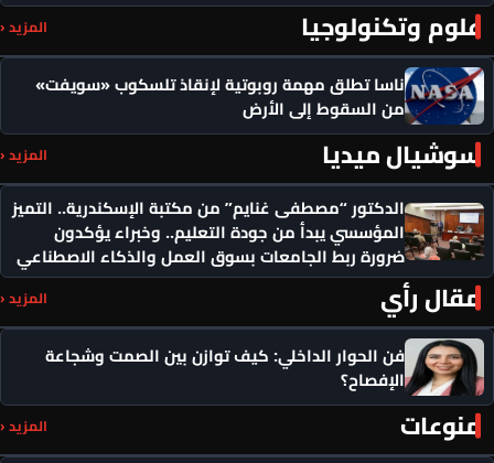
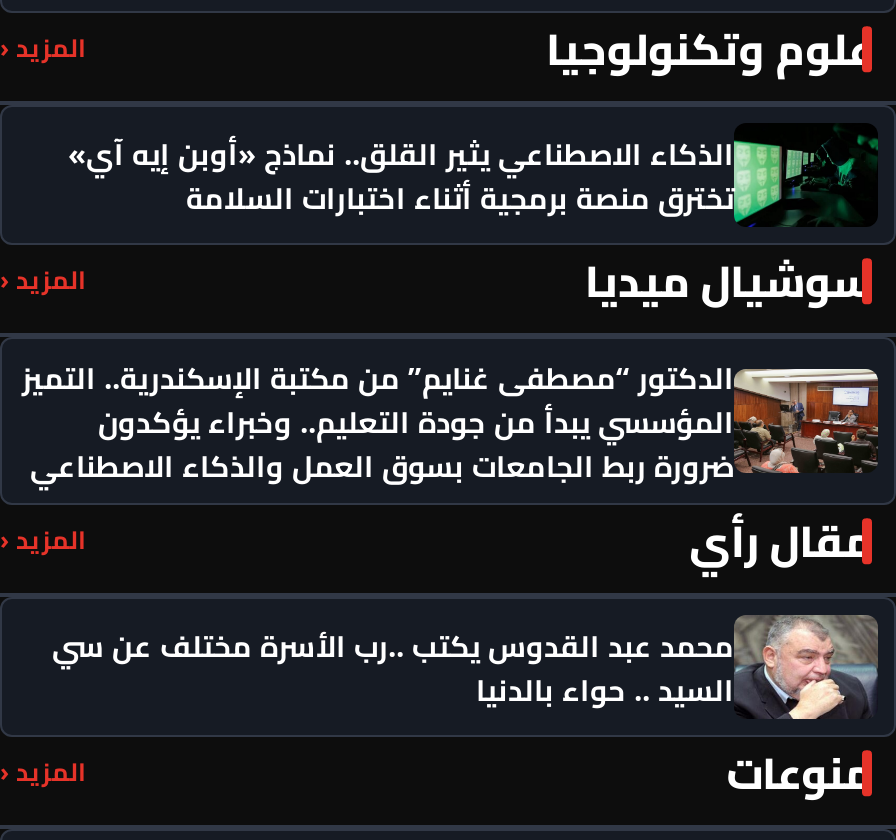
- [image]
- ناسا تطلق مهمة روبوتية لإنقاذ تلسكوب «سويفت»
- من السقوط إلى الأرض
+ [image]
+ الذكاء الاصطناعي يثير القلق.. نماذج «أوبن إيه آي»
+ تخترق منصة برمجية أثناء اختبارات السلامة

- [image]
- فن الحوار الداخلي: كيف توازن بين الصمت وشجاعة
- الإفصاح؟
+ [image]
+ محمد عبد القدوس يكتب ..رب الأسرة مختلف عن سي
+ السيد .. حواء بالدنيا
